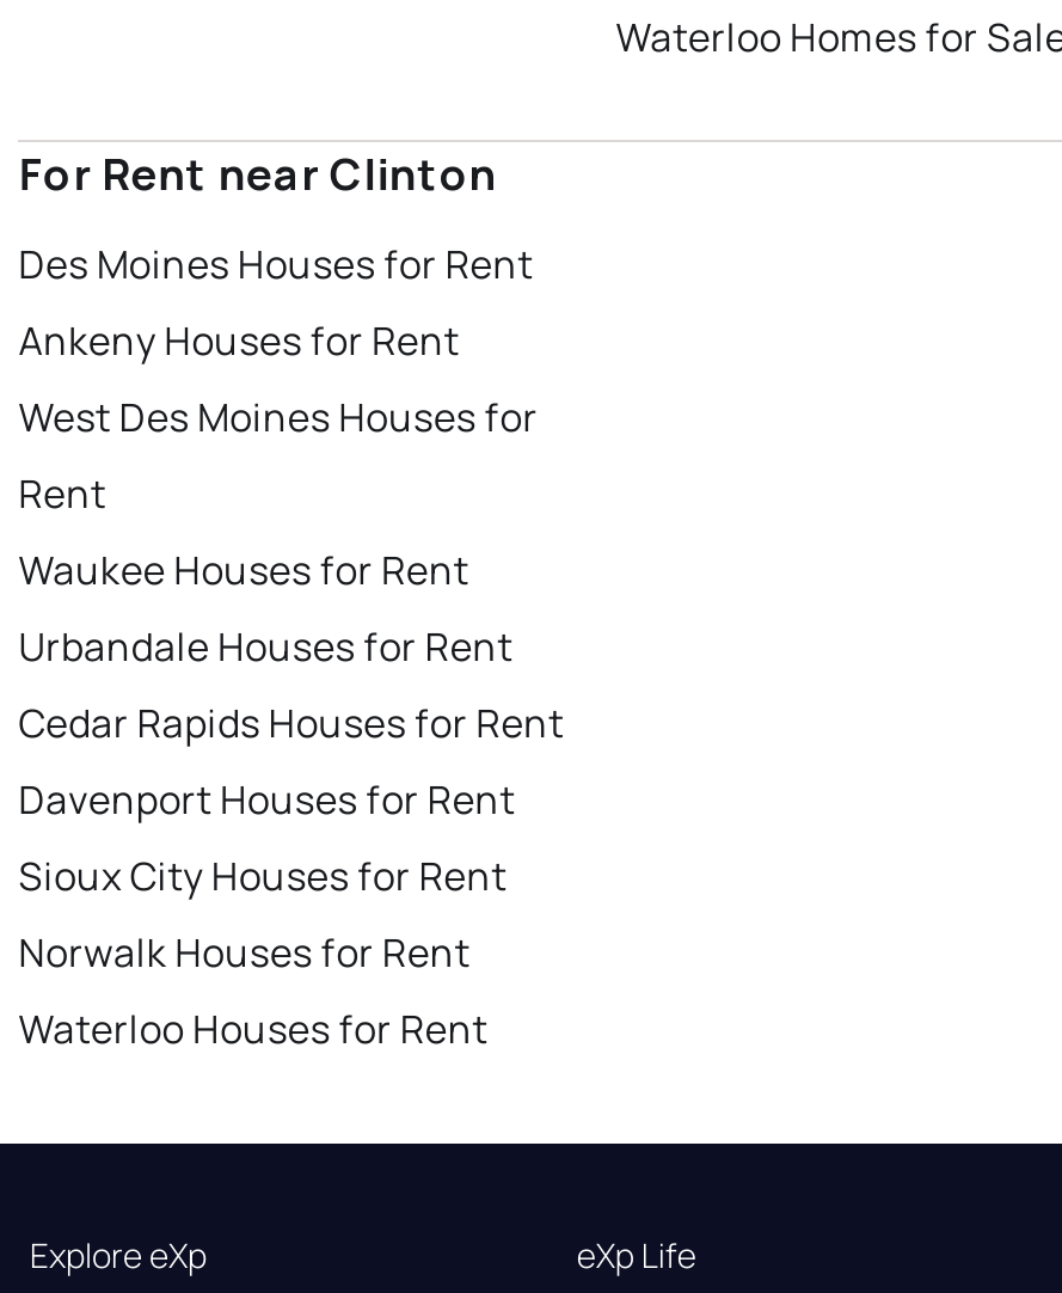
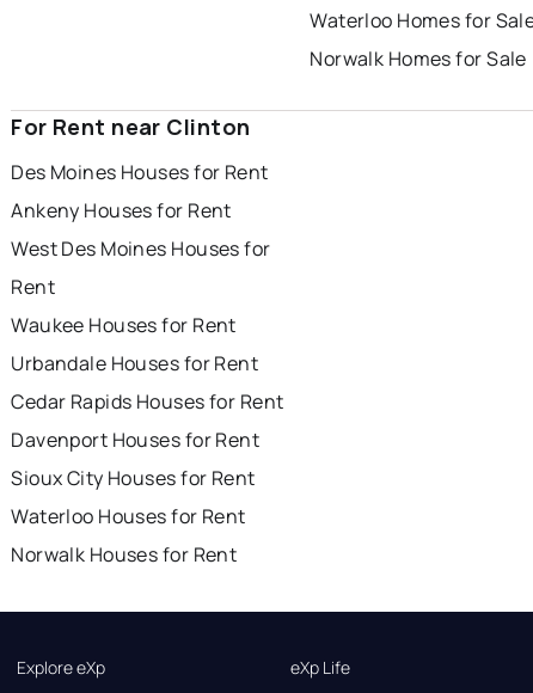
+ Norwalk Homes for Sale

moved down: Norwalk Houses for Rent
